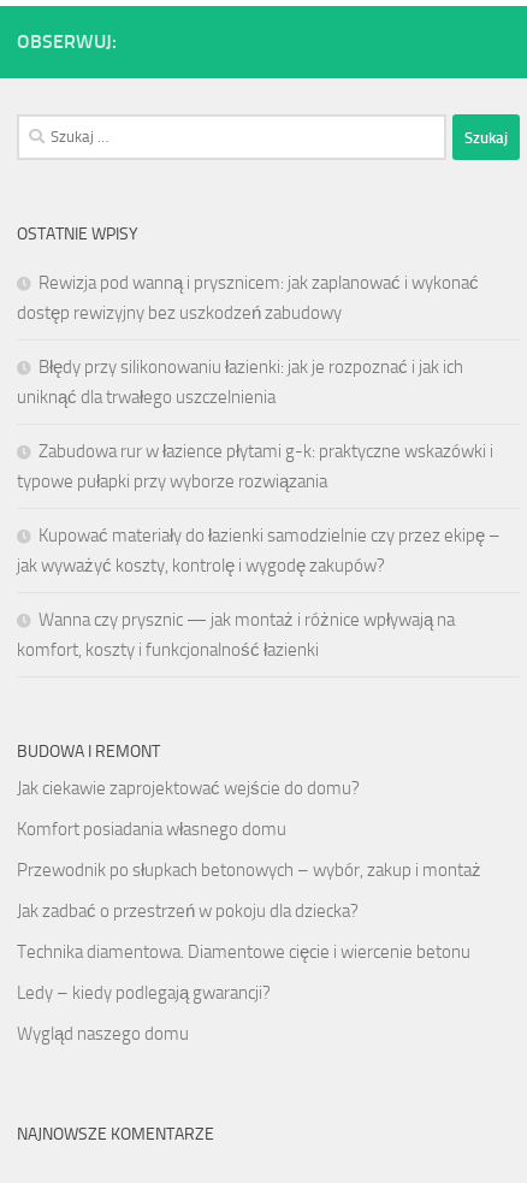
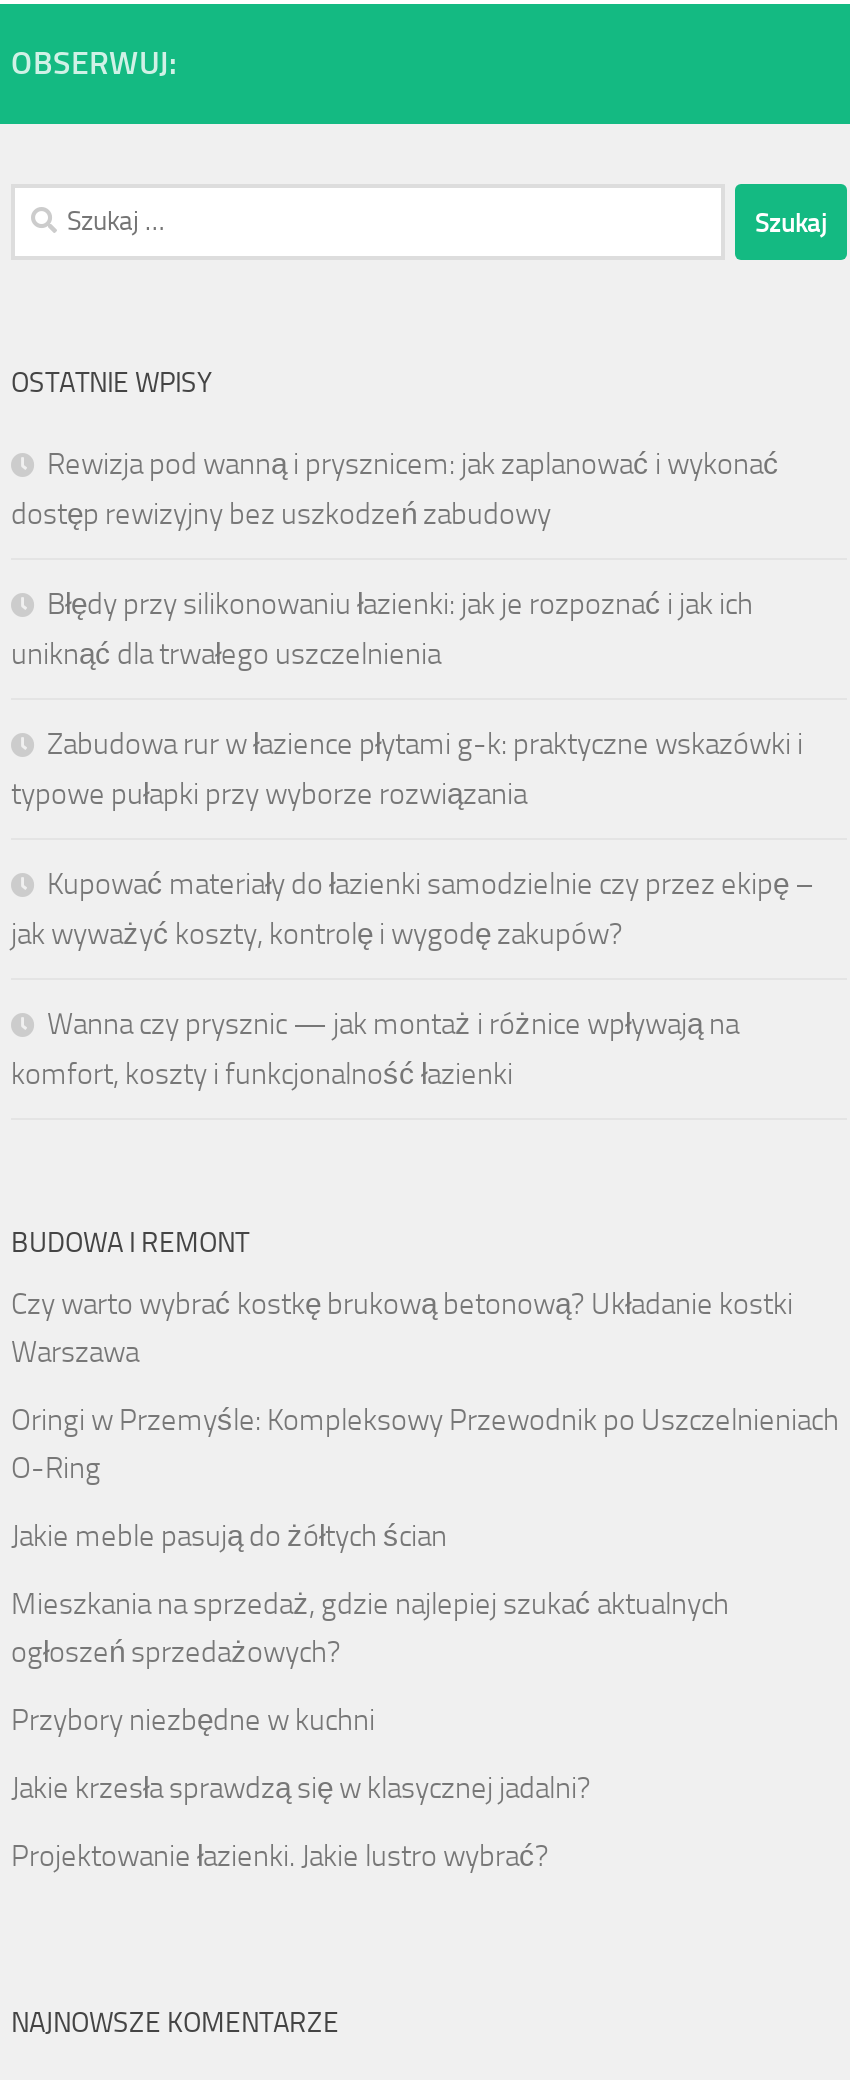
- Jak ciekawie zaprojektować wejście do domu?
+ Czy warto wybrać kostkę brukową betonową? Układanie kostki
+ Warszawa

- Komfort posiadania własnego domu
+ Oringi w Przemyśle: Kompleksowy Przewodnik po Uszczelnieniach
+ O-Ring

- Przewodnik po słupkach betonowych – wybór, zakup i montaż
+ Jakie meble pasują do żółtych ścian

- Jak zadbać o przestrzeń w pokoju dla dziecka?
+ Mieszkania na sprzedaż, gdzie najlepiej szukać aktualnych
+ ogłoszeń sprzedażowych?

- Technika diamentowa. Diamentowe cięcie i wiercenie betonu
+ Przybory niezbędne w kuchni

- Ledy – kiedy podlegają gwarancji?
+ Jakie krzesła sprawdzą się w klasycznej jadalni?

- Wygląd naszego domu
+ Projektowanie łazienki. Jakie lustro wybrać?
